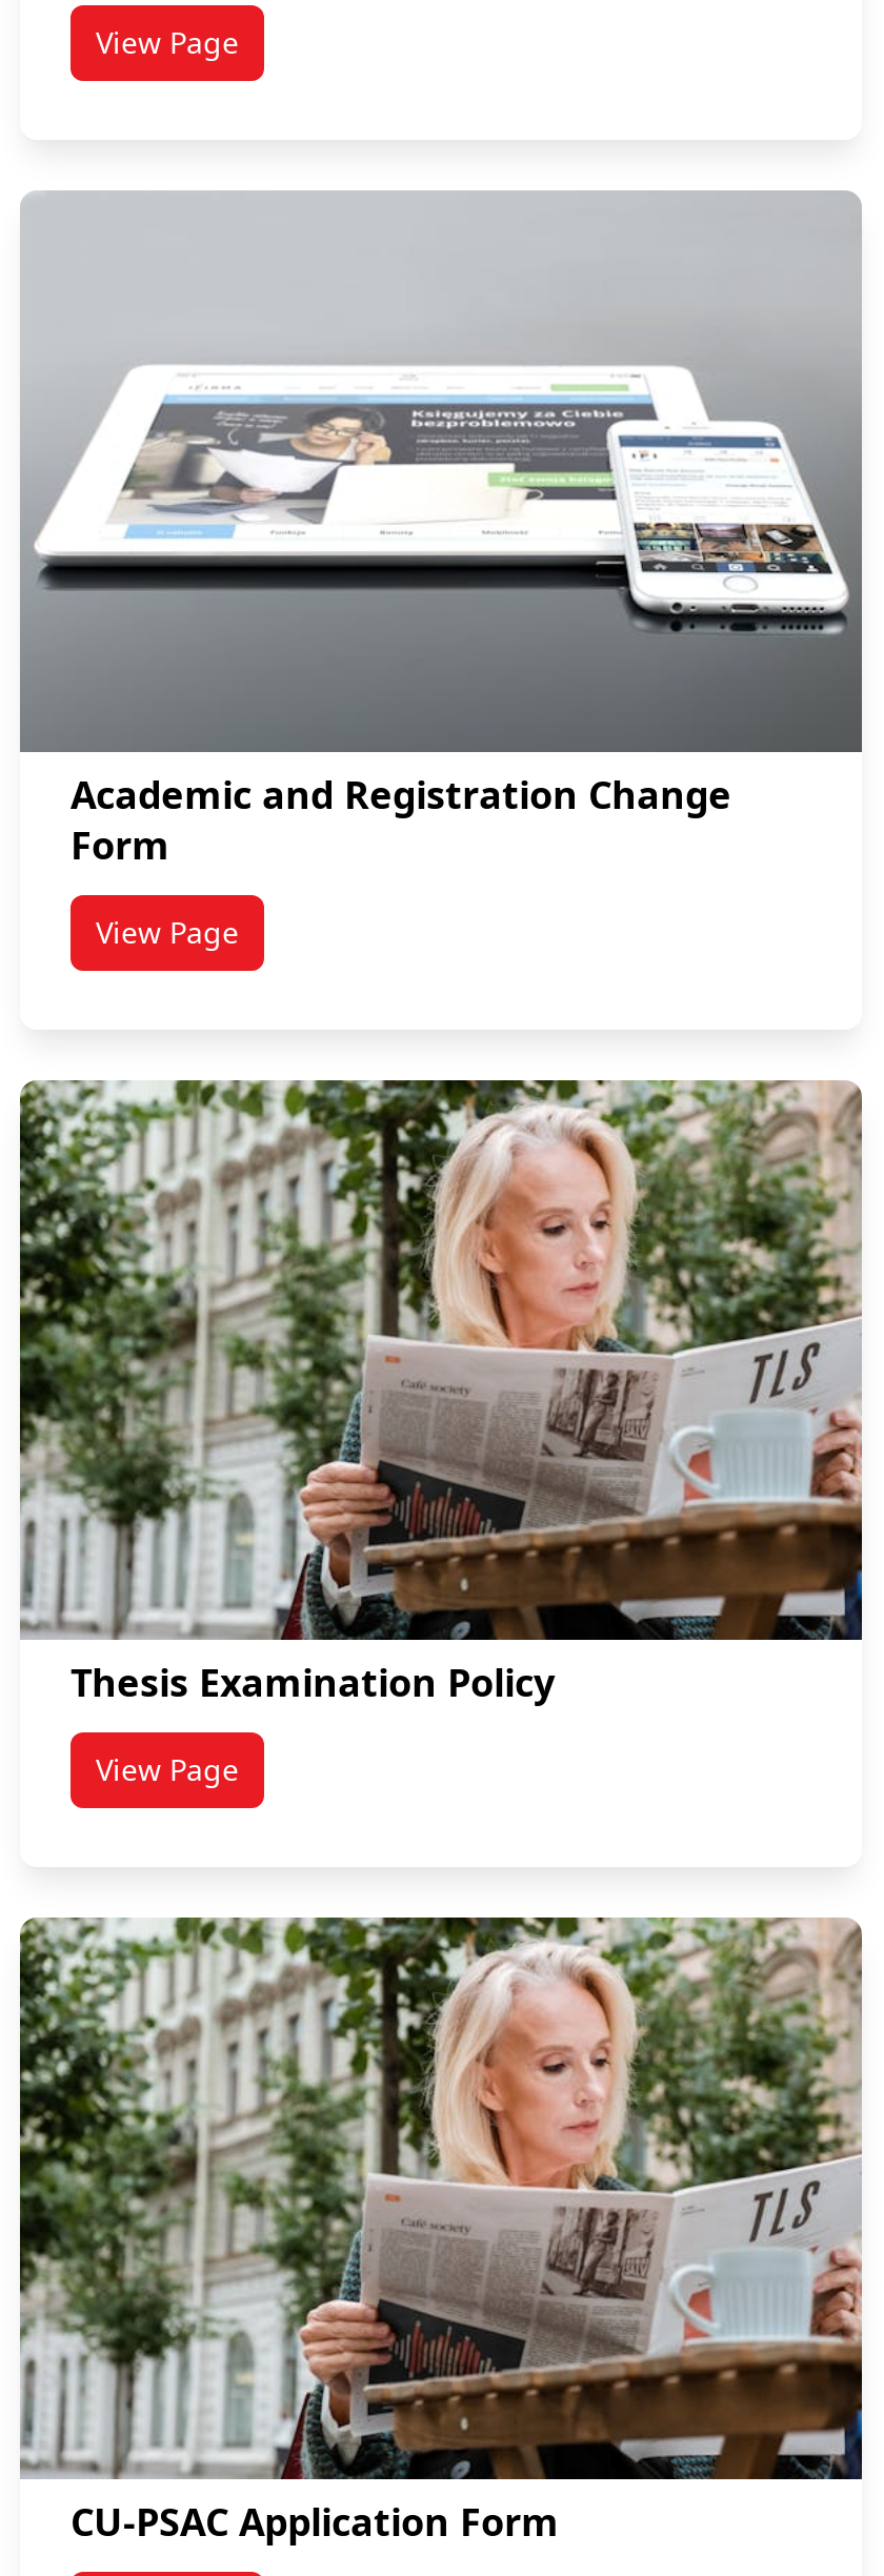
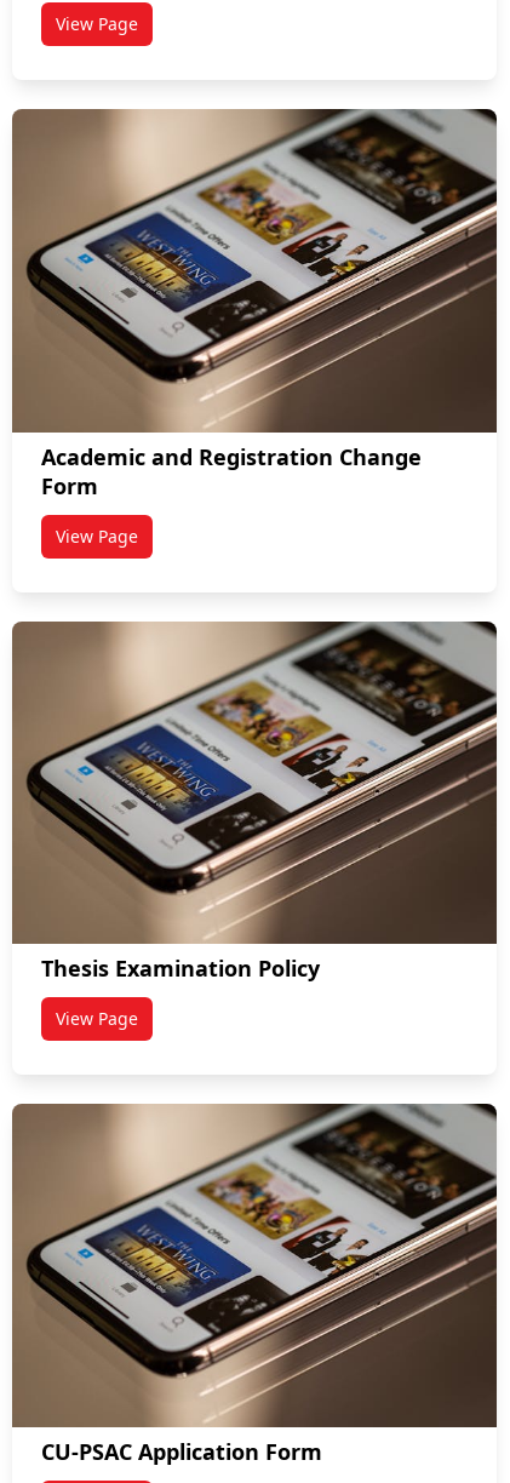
- [image]
+ [image]

- [image]
+ [image]

- [image]
+ [image]
